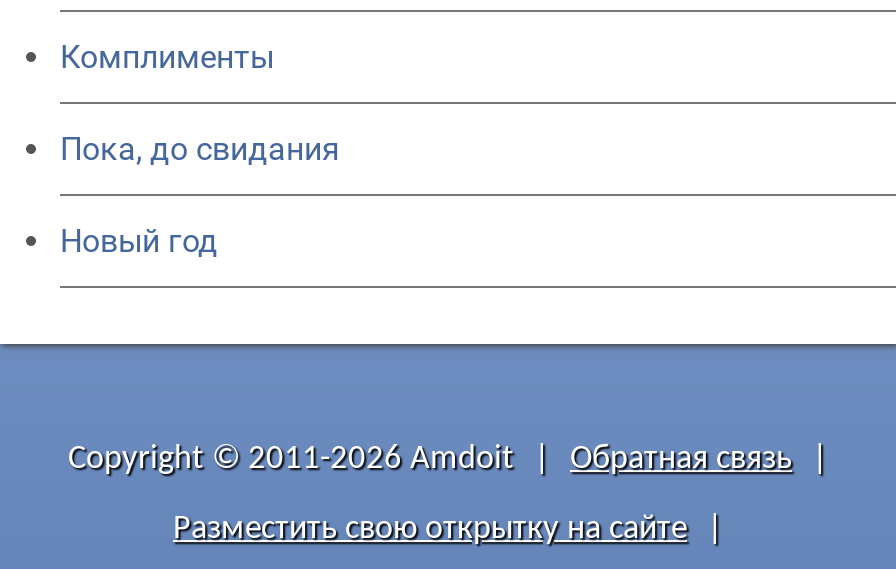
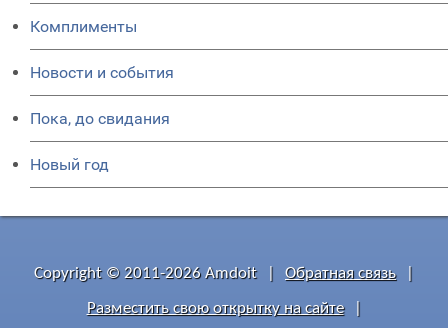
+ Новости и события
